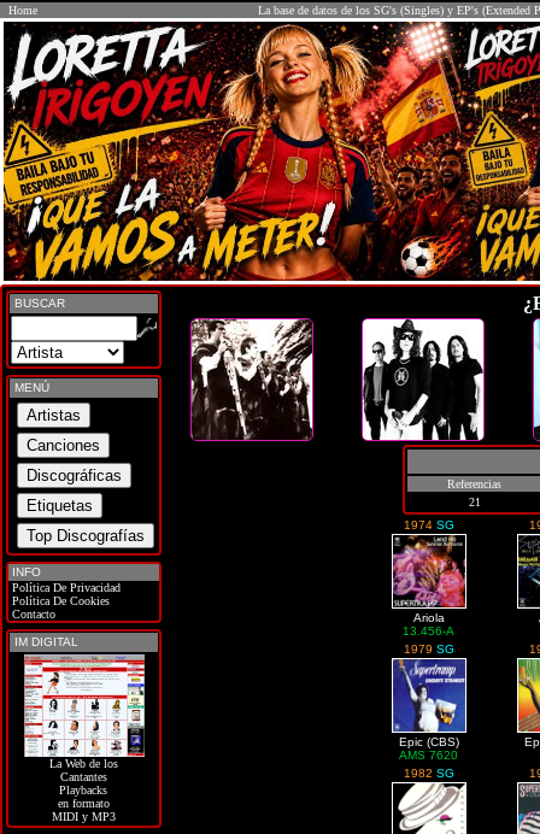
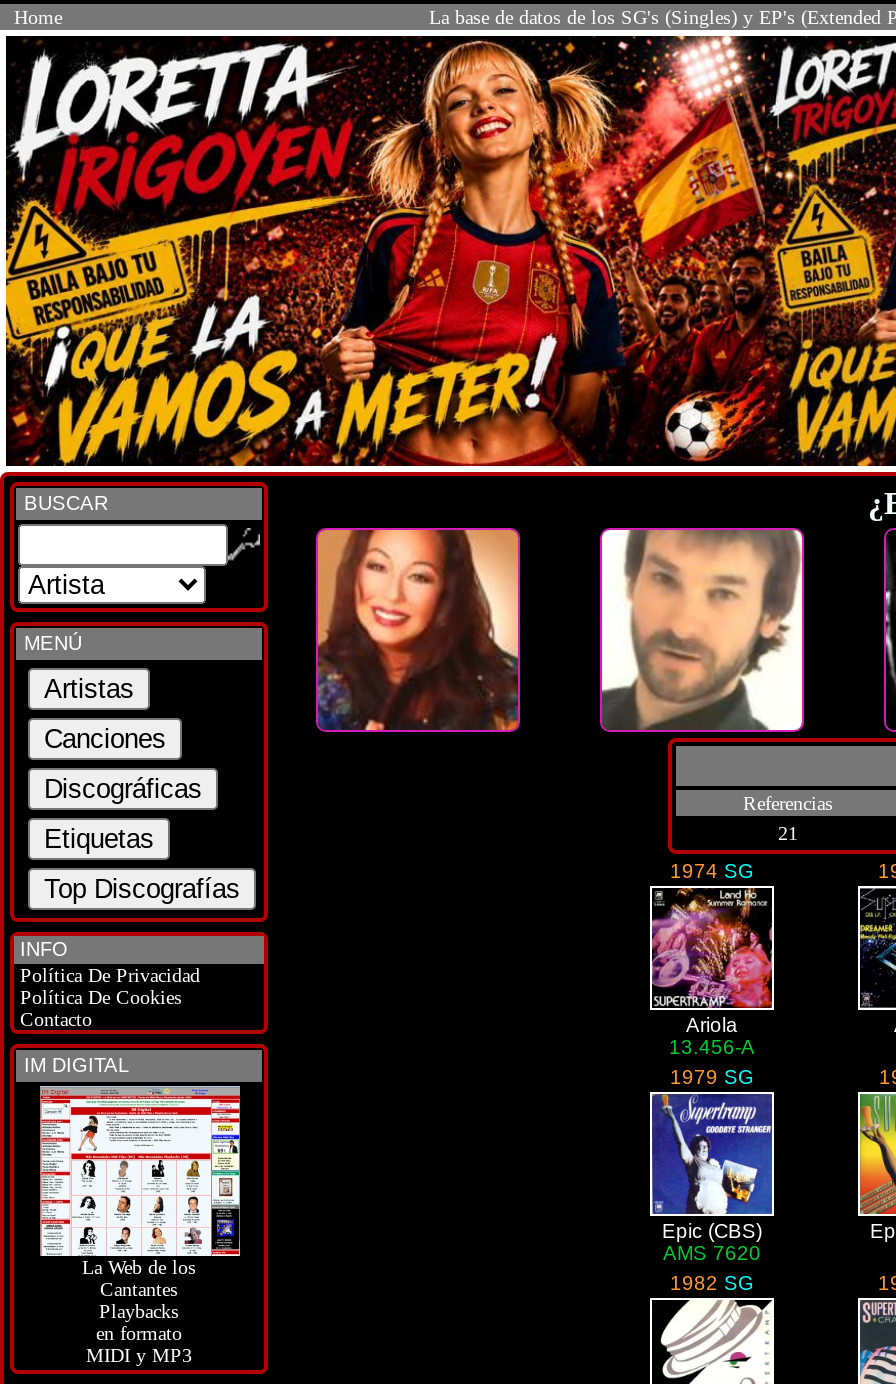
- [image]
+ [image]

- [image]
+ [image]
